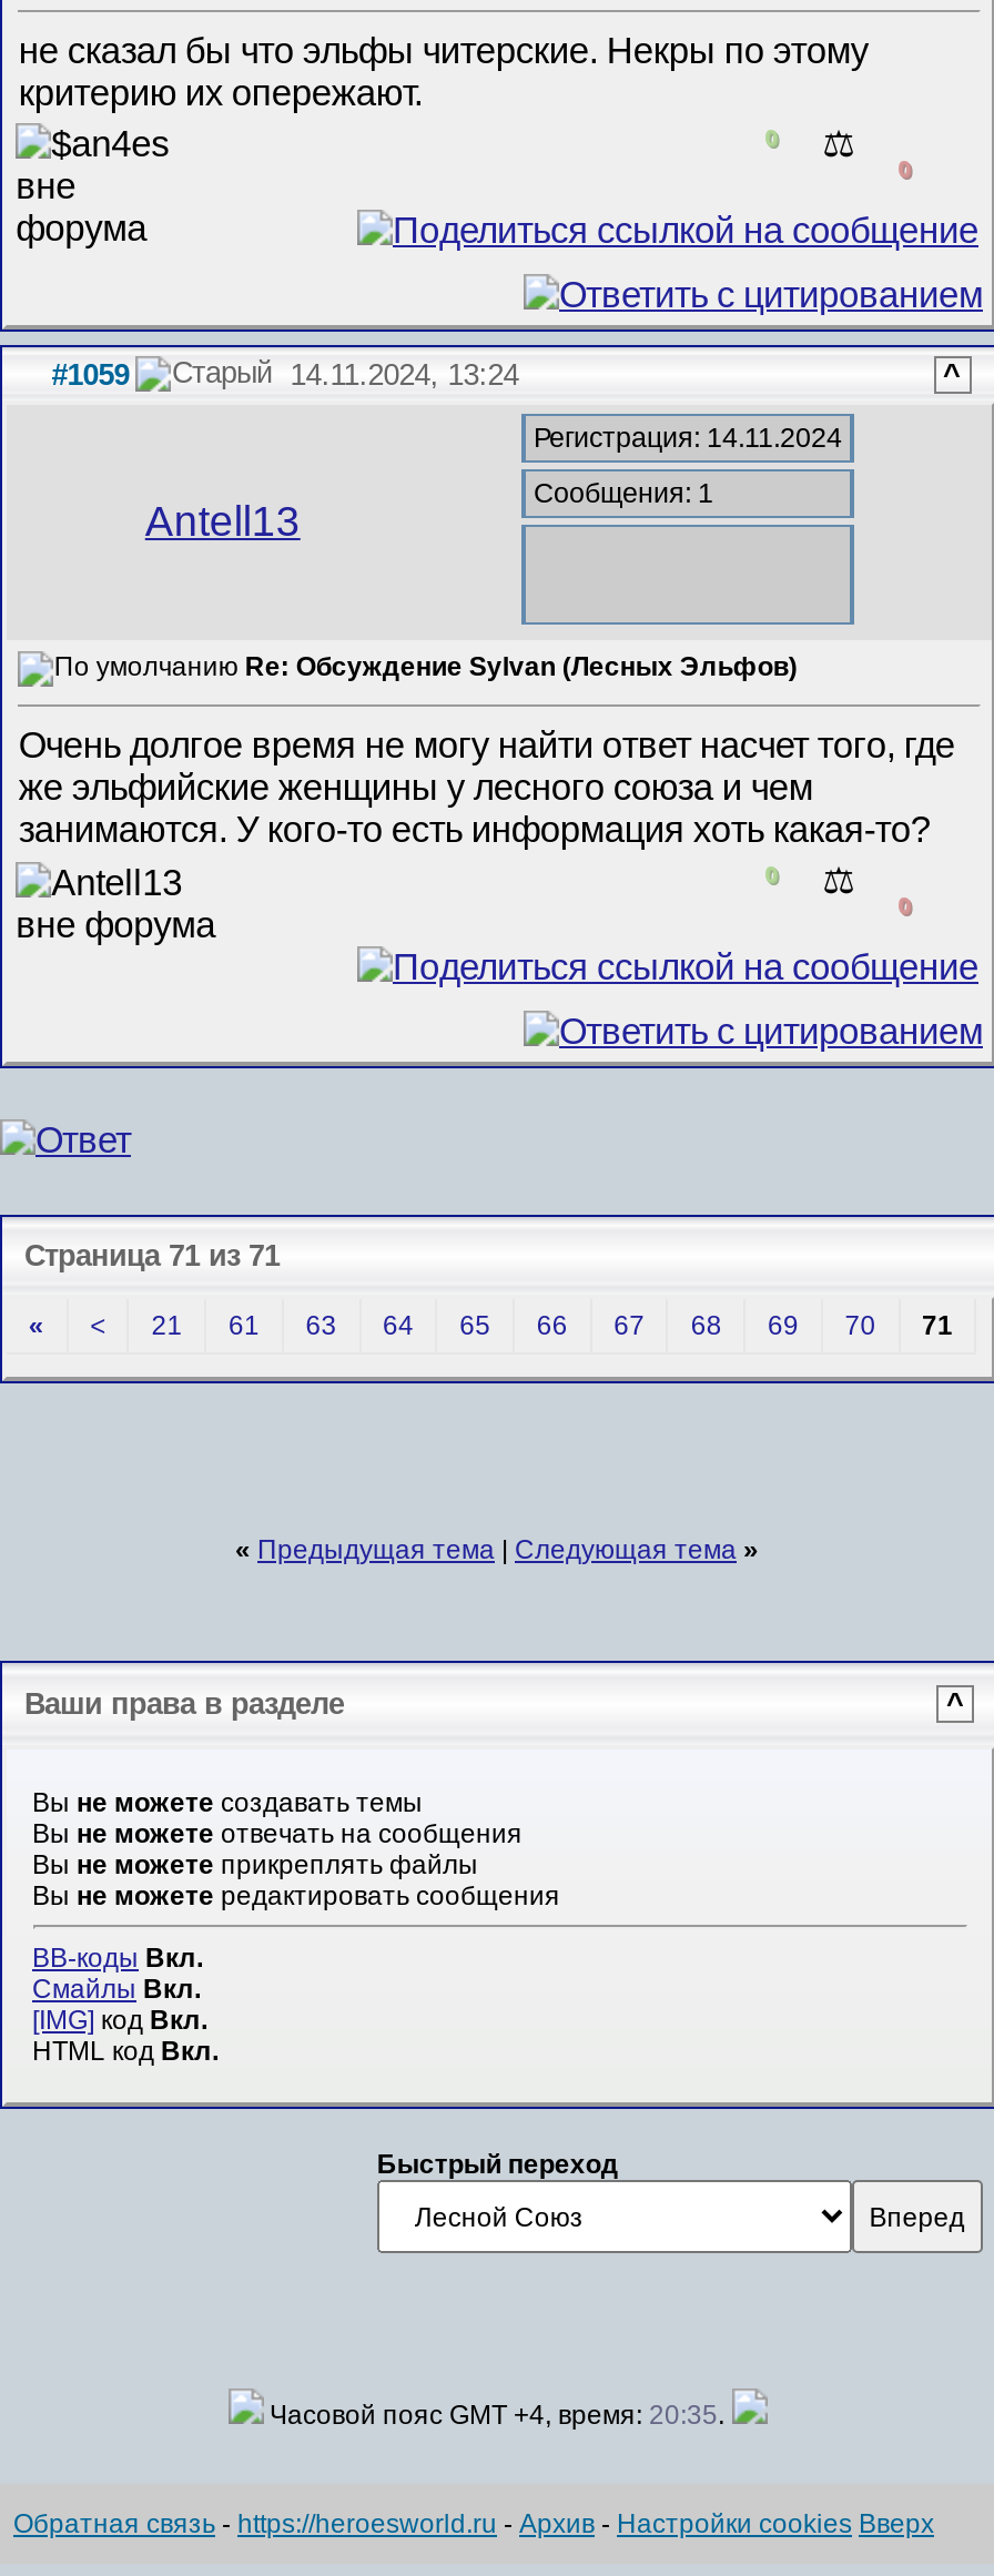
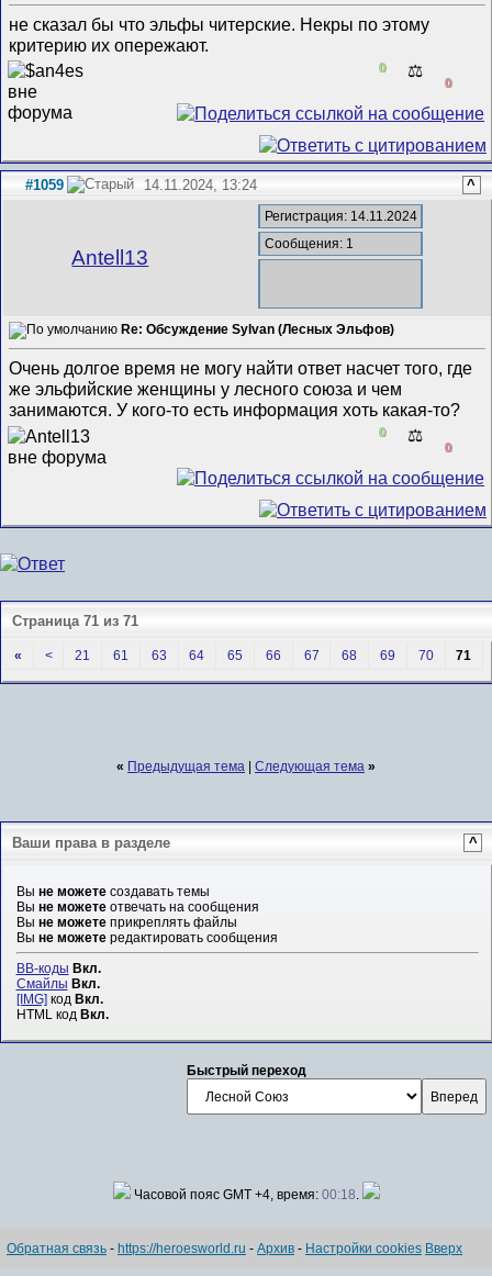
- Часовой пояс GMT +4, время: 20:35.
+ Часовой пояс GMT +4, время: 00:18.
